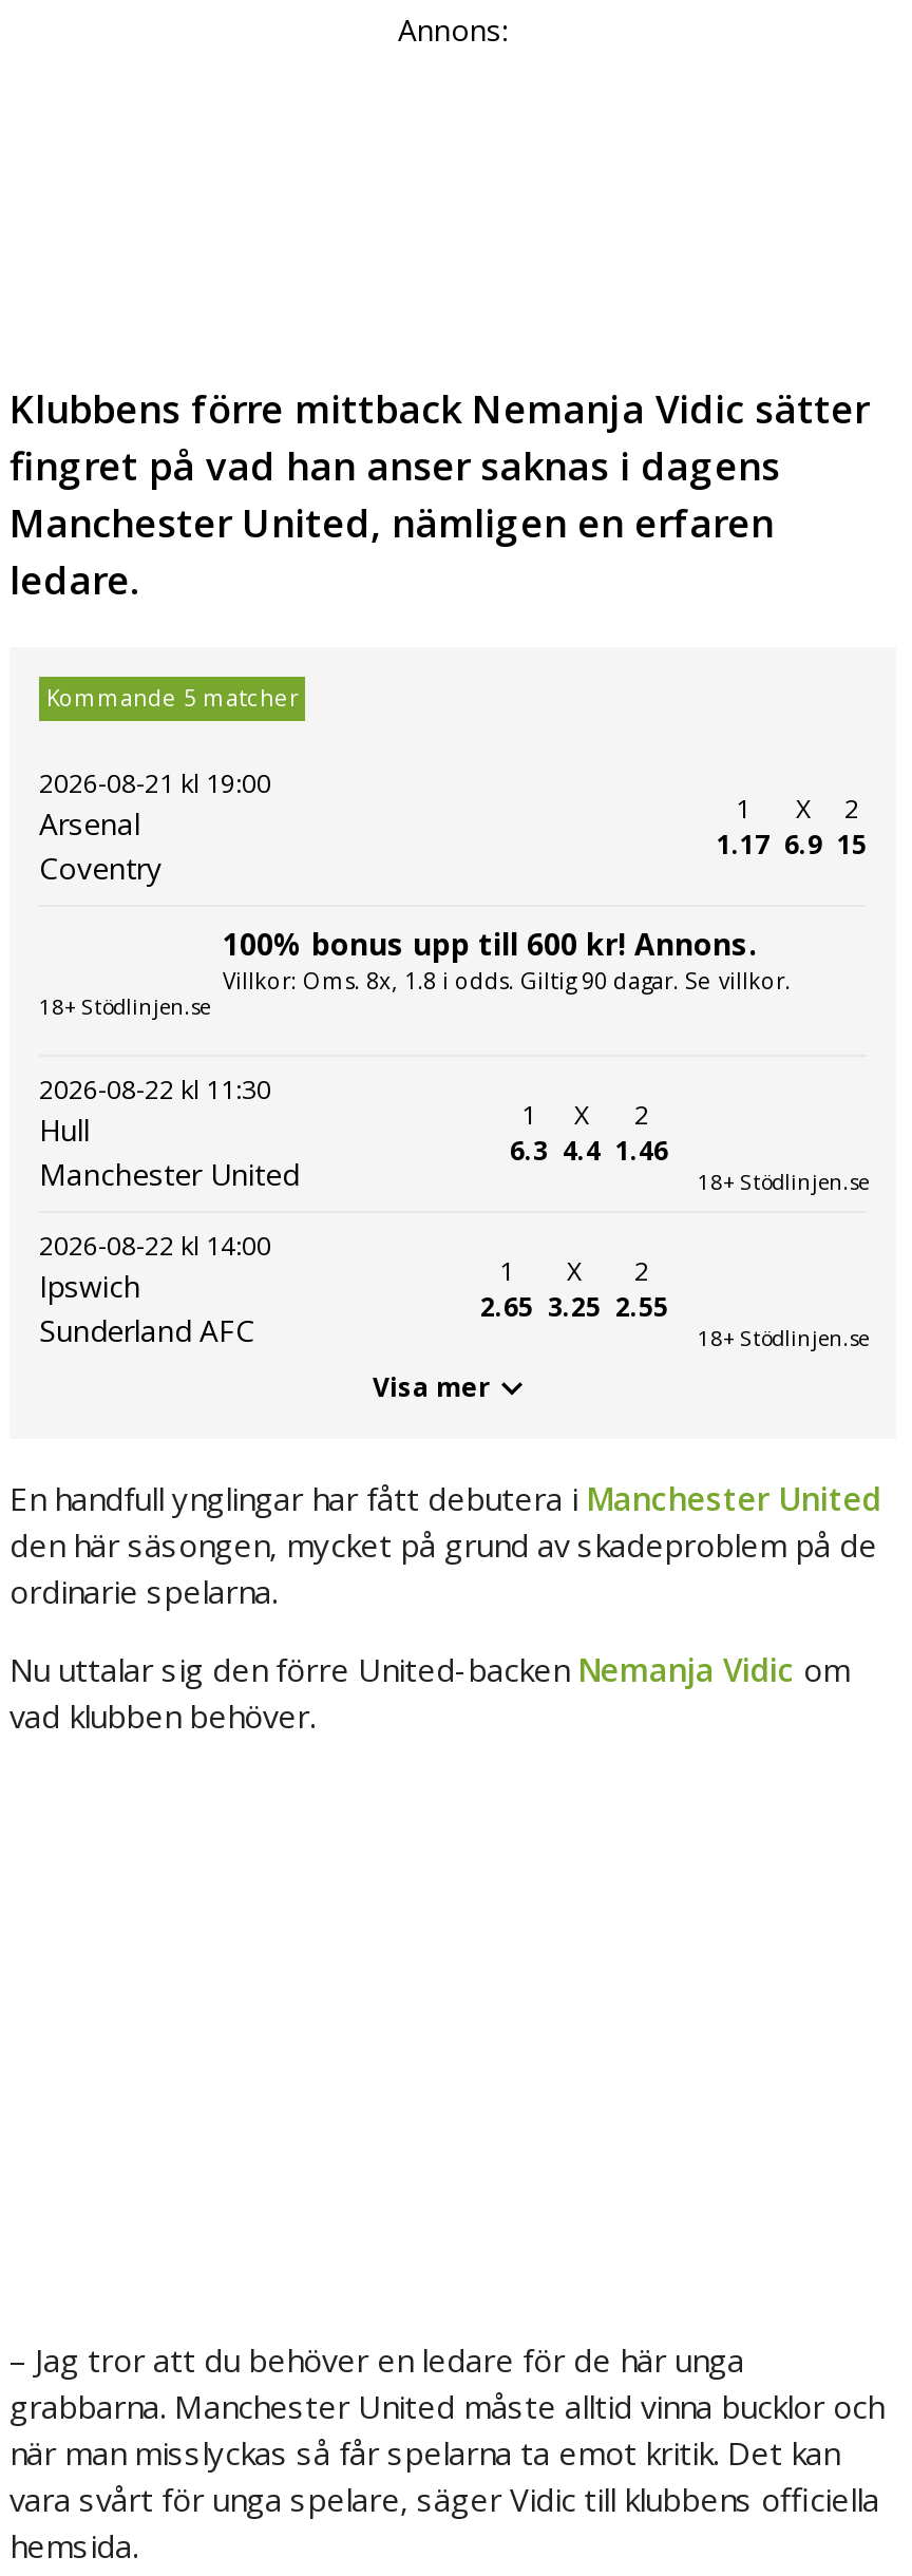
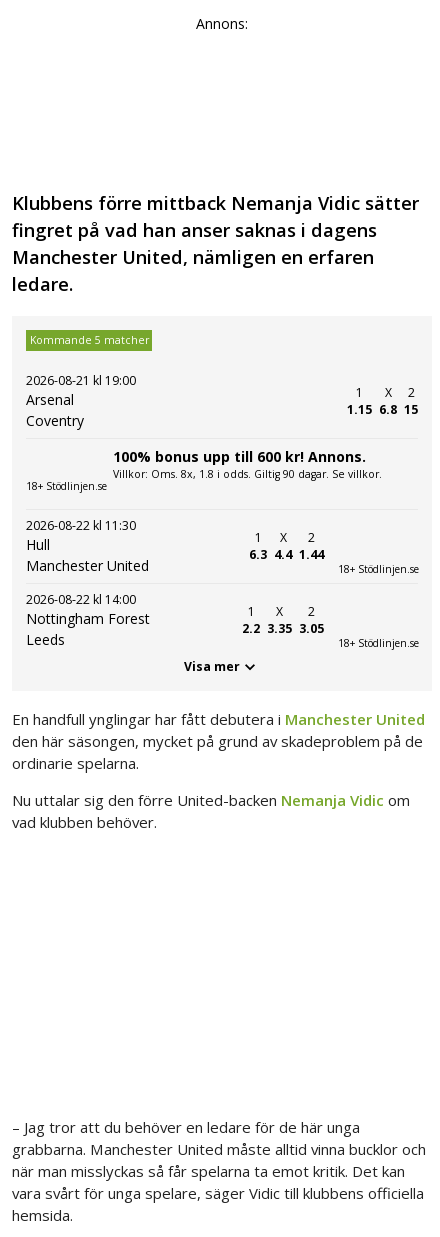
- 1.17
+ 1.15

- 6.9
+ 6.8

- 6.3 4.4 1.46
+ 6.3 4.4 1.44

- Ipswich
- Sunderland AFC
+ Nottingham Forest
+ Leeds

- 2.65
+ 2.2

- 3.25
+ 3.35

- 2.55
+ 3.05
